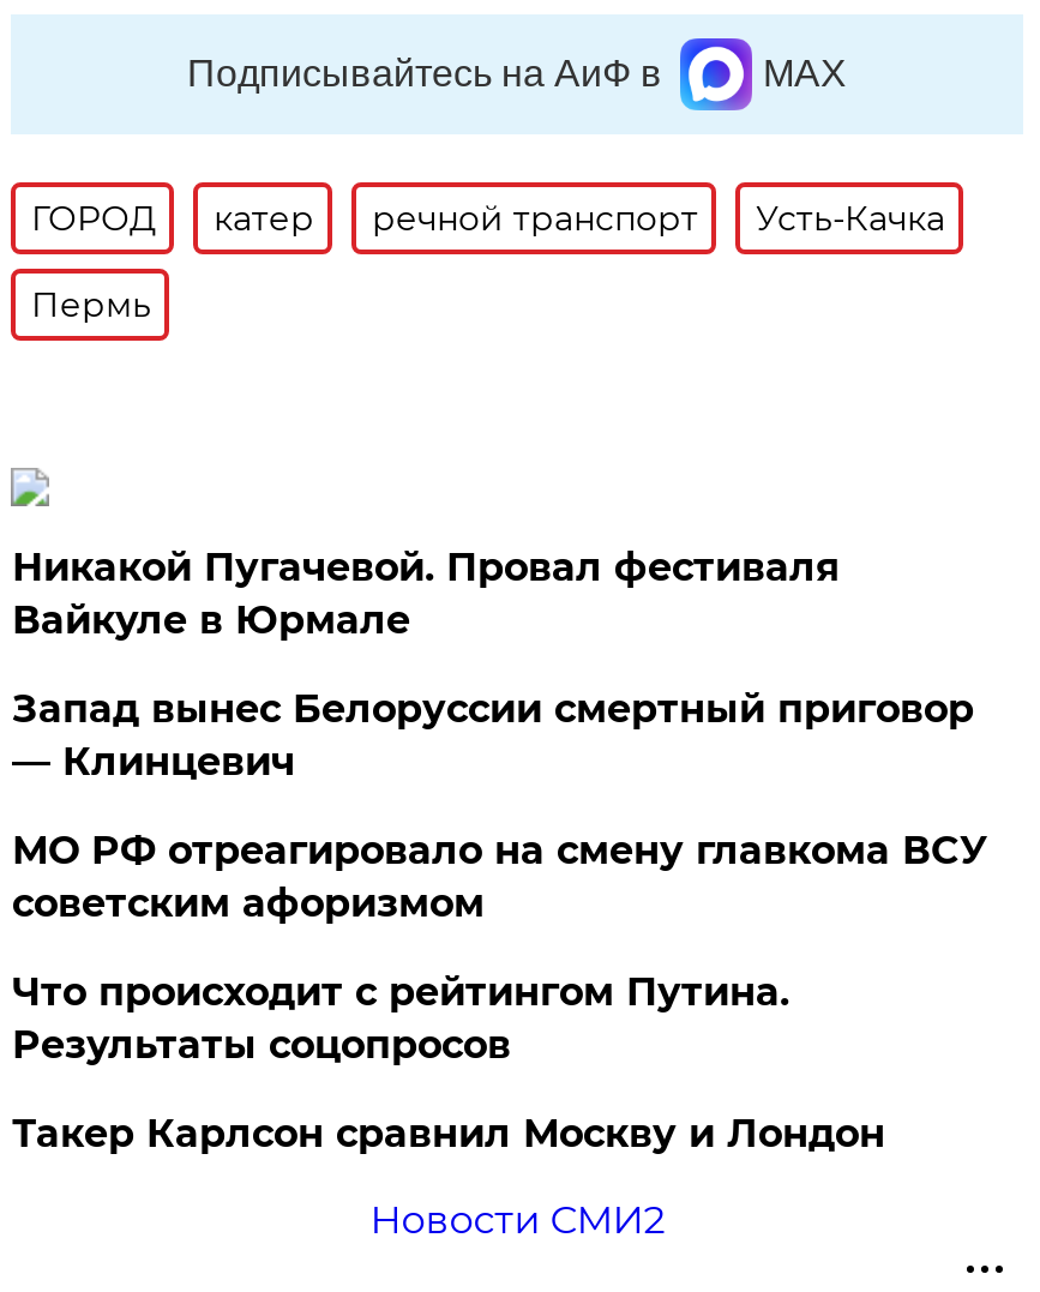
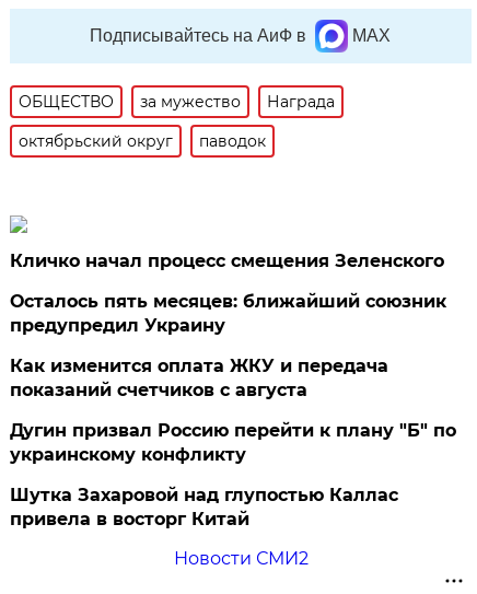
- ГОРОД
- катер
- речной транспорт
- Усть-Качка
+ ОБЩЕСТВО
+ за мужество
+ Награда

- Пермь
+ октябрьский округ
+ паводок

- Никакой Пугачевой. Провал фестиваля
- Вайкуле в Юрмале
+ Кличко начал процесс смещения Зеленского

- Запад вынес Белоруссии смертный приговор
- — Клинцевич
+ Осталось пять месяцев: ближайший союзник
+ предупредил Украину

- МО РФ отреагировало на смену главкома ВСУ
- советским афоризмом
+ Как изменится оплата ЖКУ и передача
+ показаний счетчиков с августа

- Что происходит с рейтингом Путина.
- Результаты соцопросов
+ Дугин призвал Россию перейти к плану "Б" по
+ украинскому конфликту

- Такер Карлсон сравнил Москву и Лондон
+ Шутка Захаровой над глупостью Каллас
+ привела в восторг Китай
